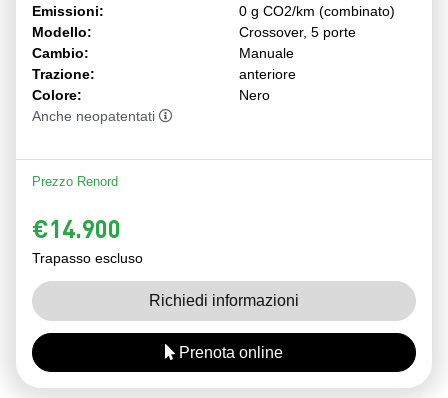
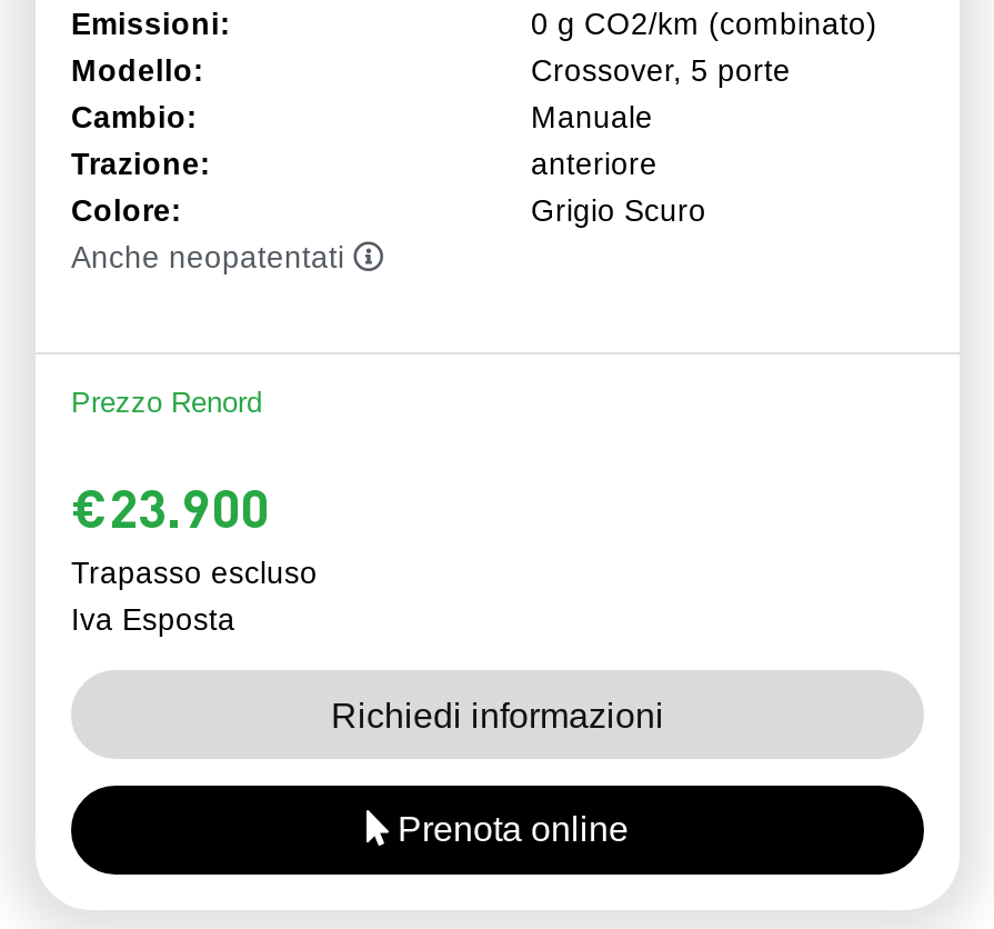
- Nero
+ Grigio Scuro

- €14.900
+ €23.900

+ Iva Esposta
